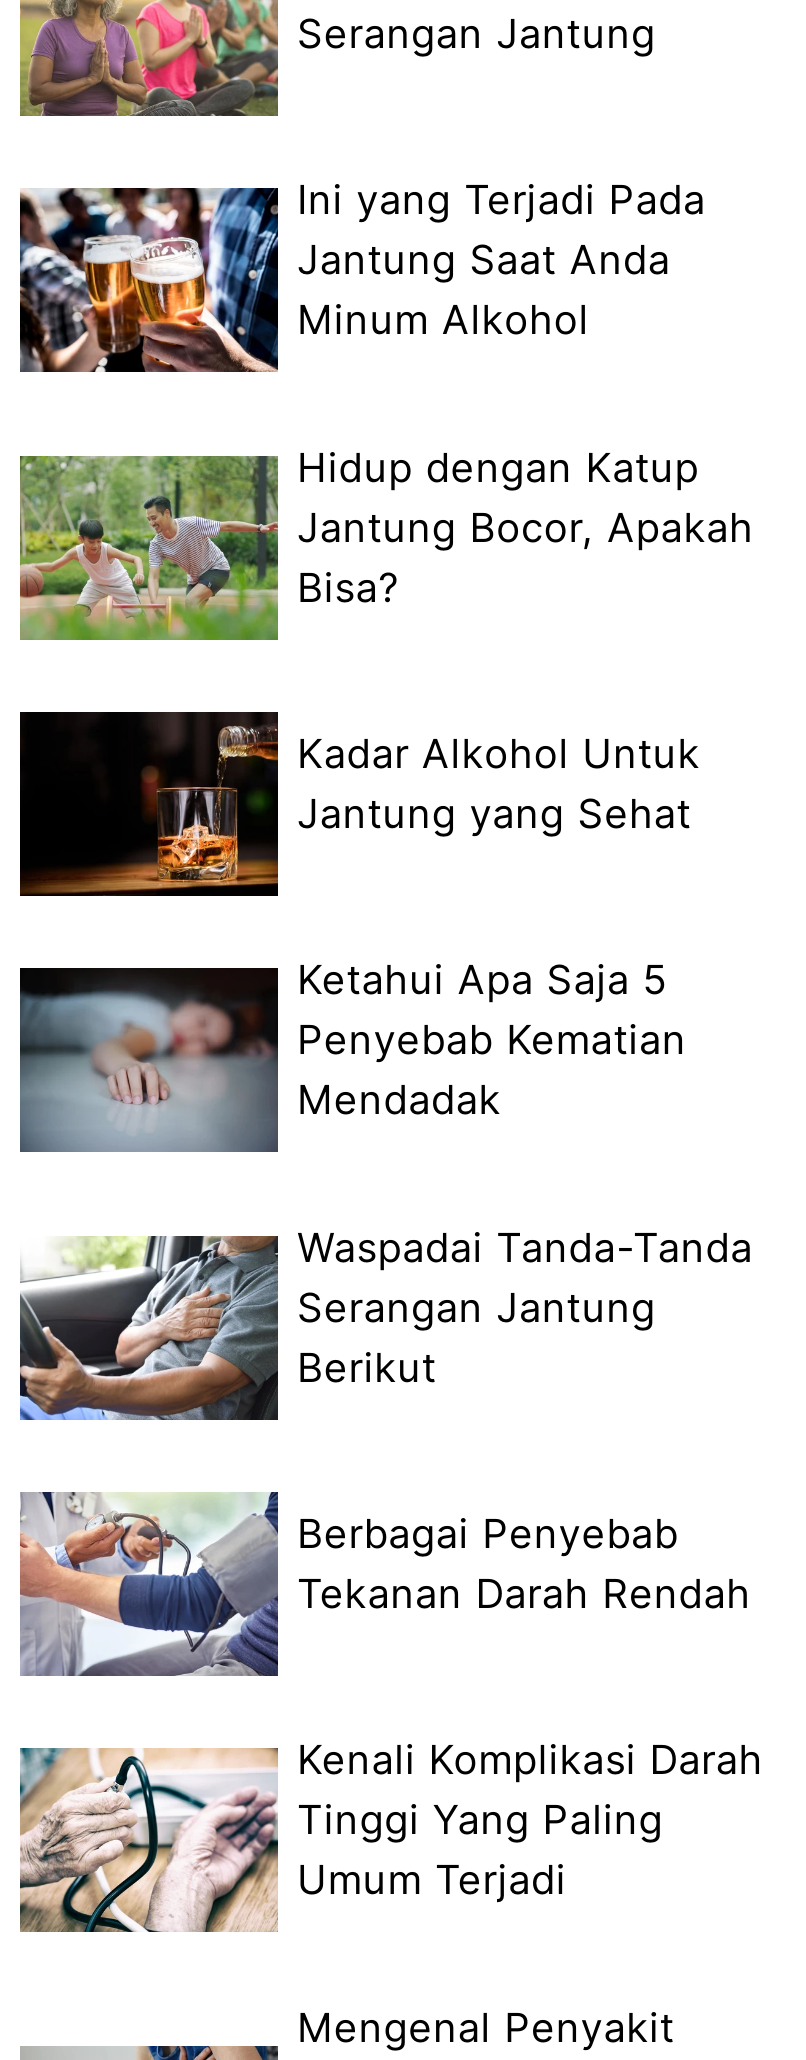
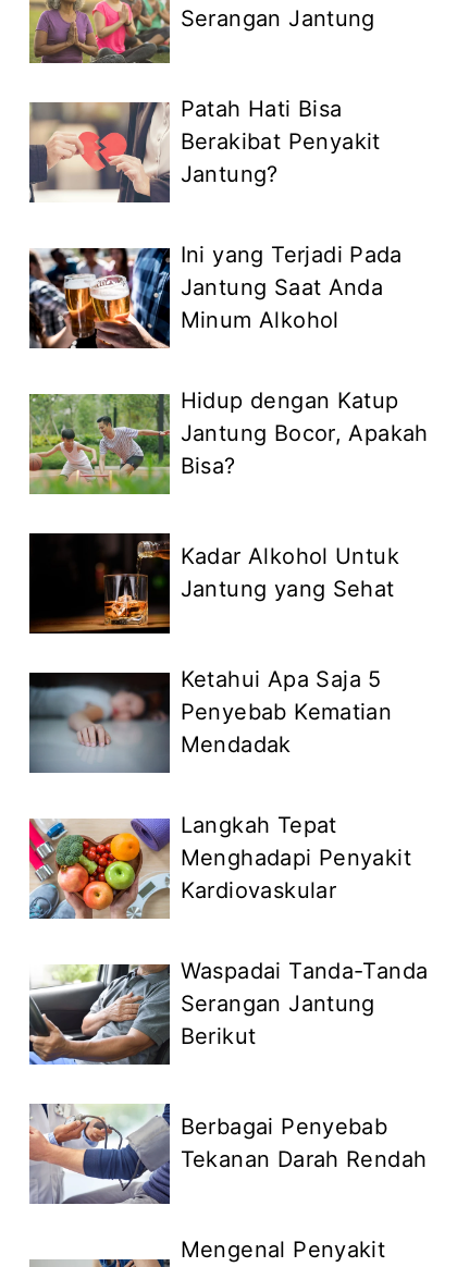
+ [image]
+ Patah Hati Bisa
+ Berakibat Penyakit
+ Jantung?

+ [image]
+ Langkah Tepat
+ Menghadapi Penyakit
+ Kardiovaskular

moved down: [image] | Waspadai Tanda-Tanda | Serangan Jantung | Berikut | Berbagai Penyebab | Tekanan Darah Rendah

- [image]
- Kenali Komplikasi Darah
- Tinggi Yang Paling
- Umum Terjadi
